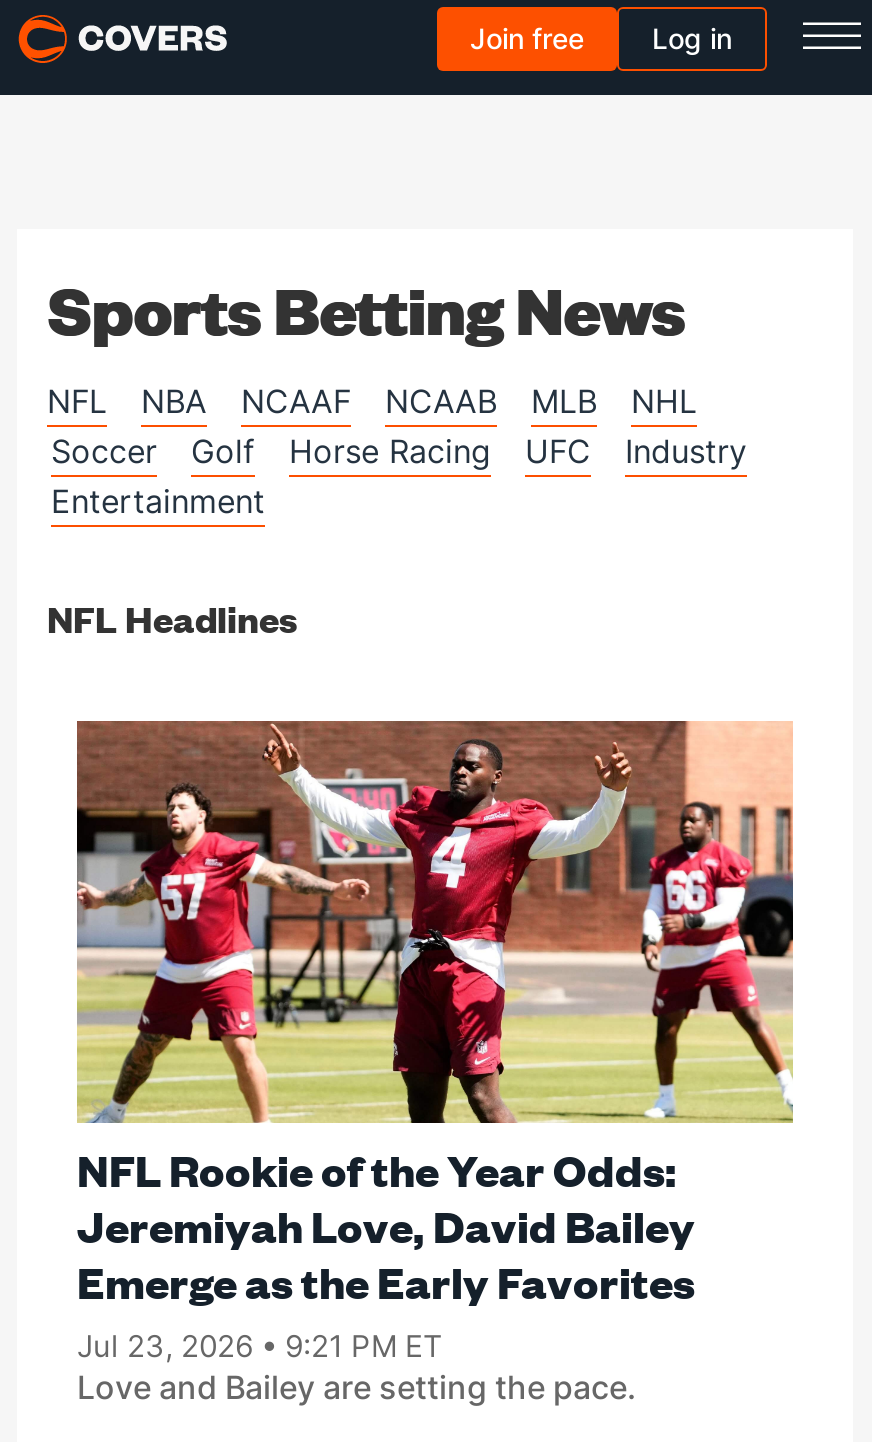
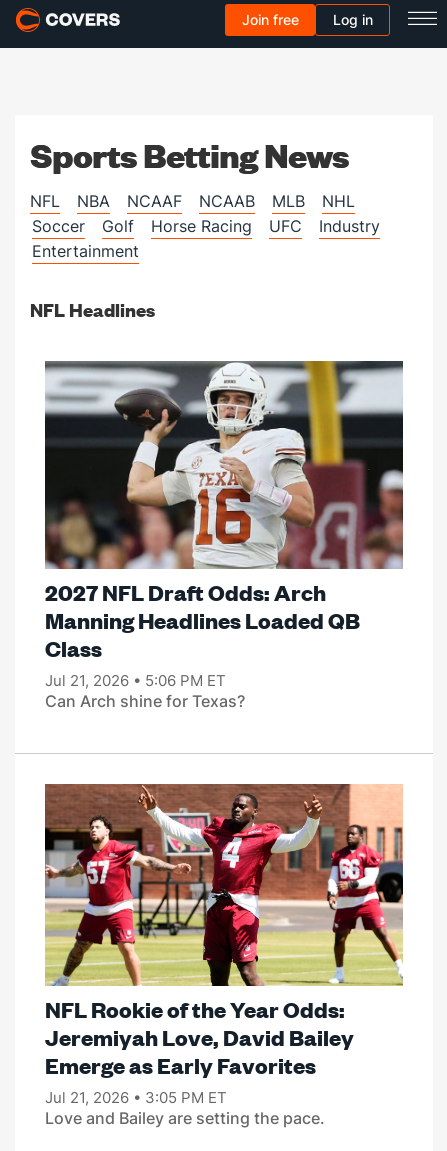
+ [image]
+ 2027 NFL Draft Odds: Arch
+ Manning Headlines Loaded QB
+ Class
+ Jul 21, 2026 • 5:06 PM ET
+ Can Arch shine for Texas?

- Emerge as the Early Favorites
- Jul 23, 2026 • 9:21 PM ET
+ Emerge as Early Favorites
+ Jul 21, 2026 • 3:05 PM ET
